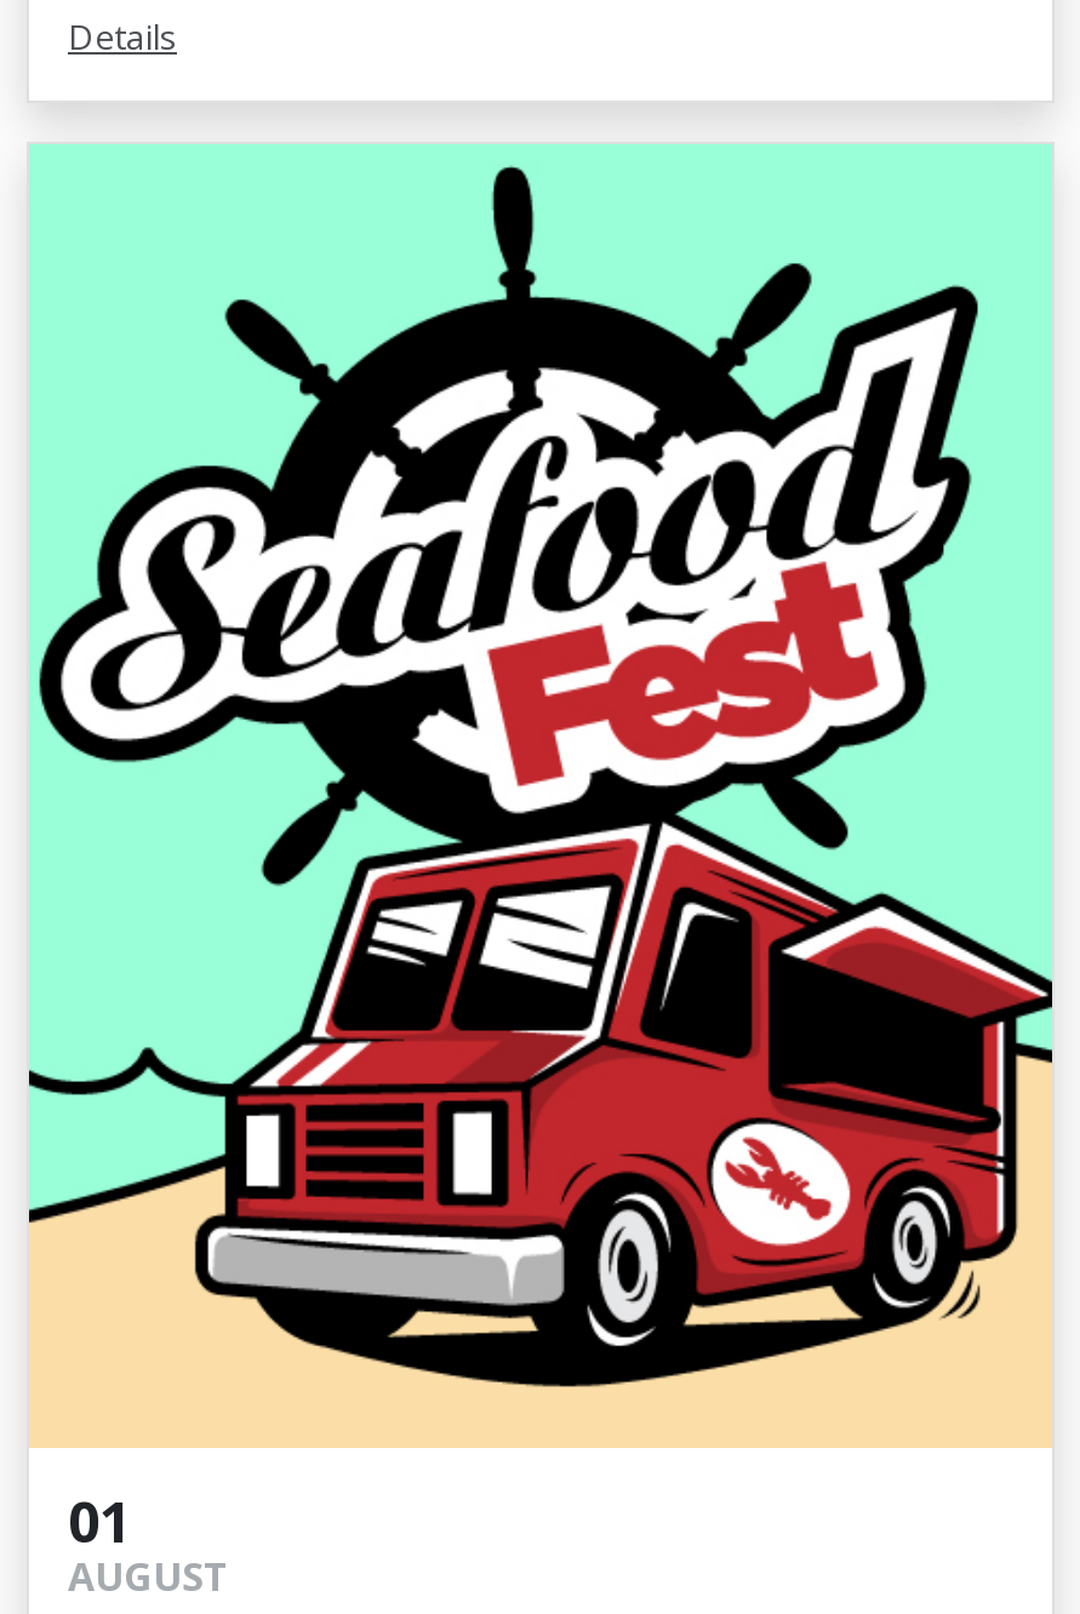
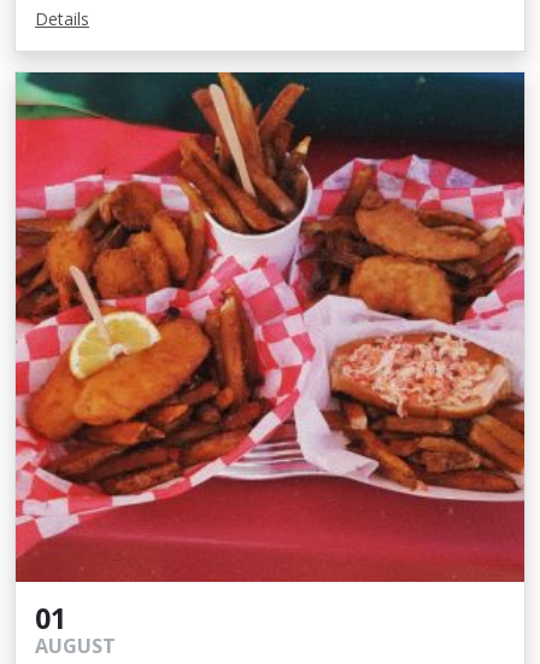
- [image]
+ [image]
